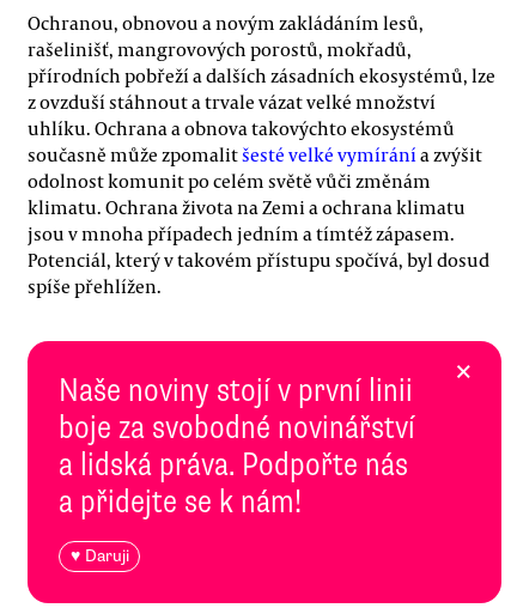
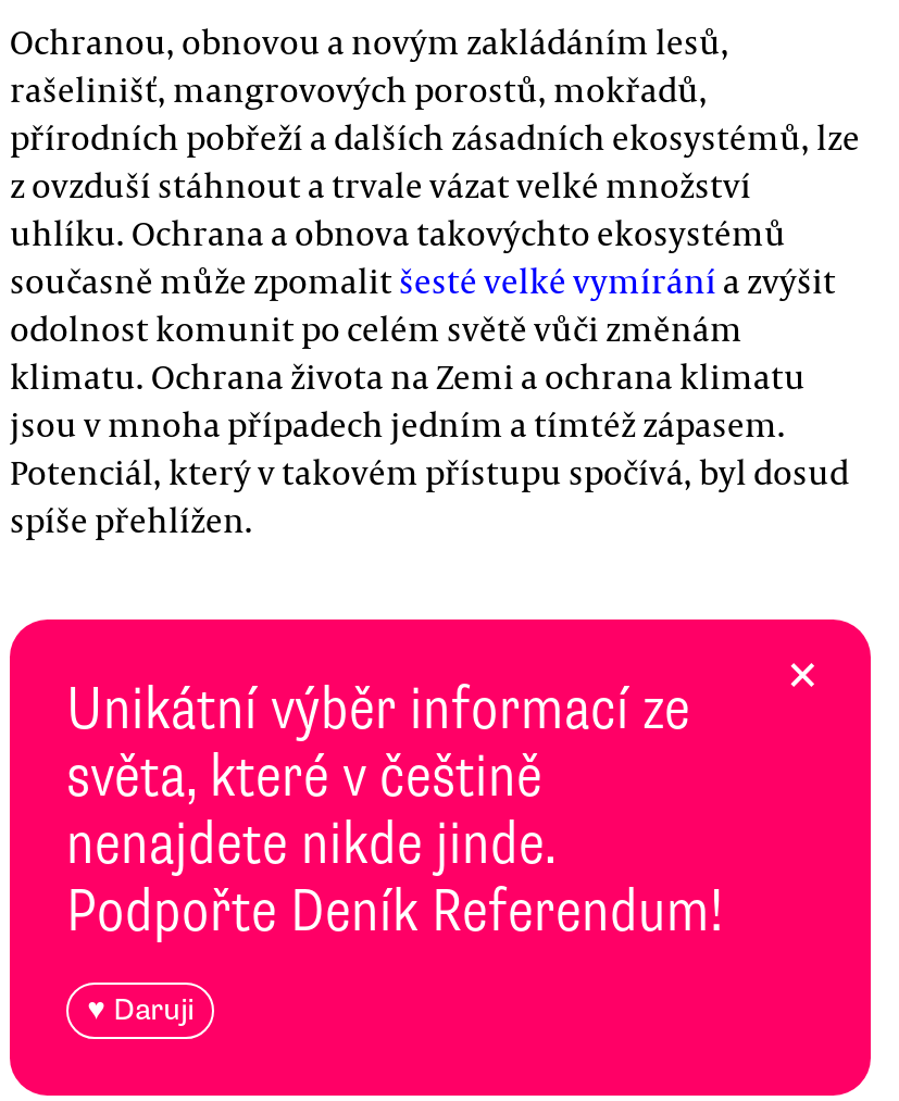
- Naše noviny stojí v první linii
- boje za svobodné novinářství
- a lidská práva. Podpořte nás
- a přidejte se k nám!
+ Unikátní výběr informací ze
+ světa, které v češtině
+ nenajdete nikde jinde.
+ Podpořte Deník Referendum!
